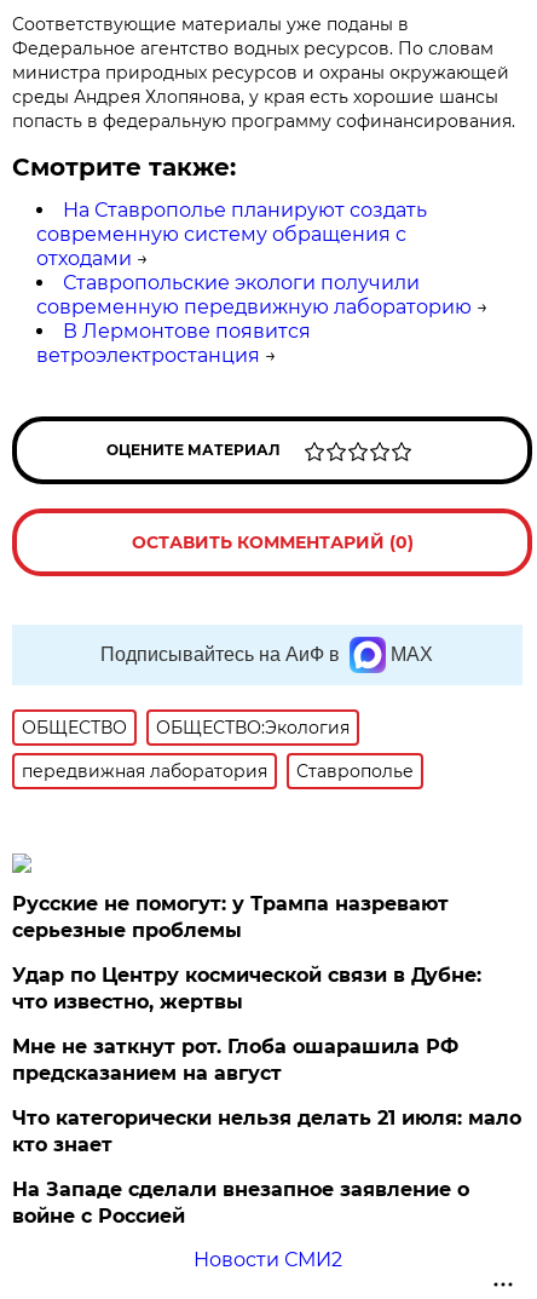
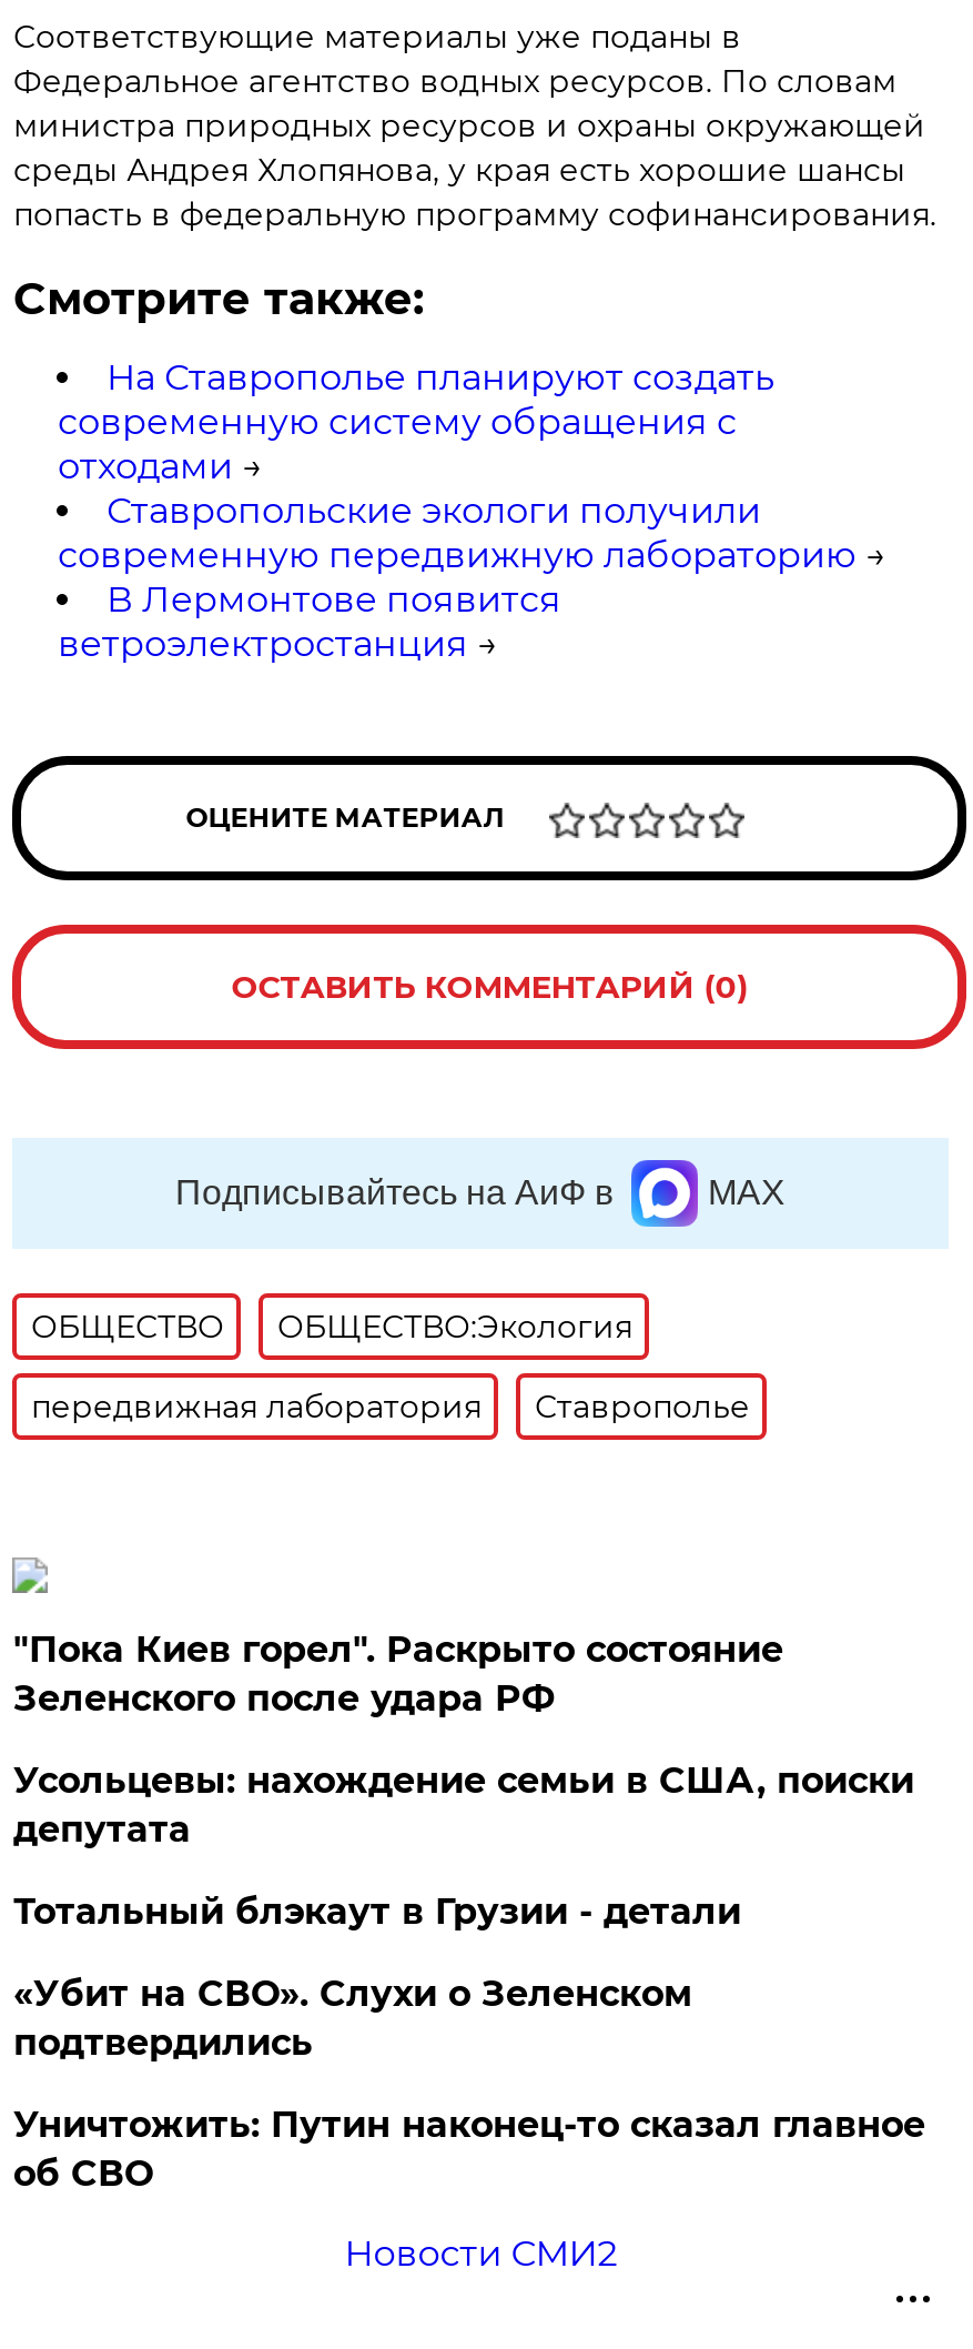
- Русские не помогут: у Трампа назревают
- серьезные проблемы
+ "Пока Киев горел". Раскрыто состояние
+ Зеленского после удара РФ

- Удар по Центру космической связи в Дубне:
- что известно, жертвы
+ Усольцевы: нахождение семьи в США, поиски
+ депутата

- Мне не заткнут рот. Глоба ошарашила РФ
- предсказанием на август
+ Тотальный блэкаут в Грузии - детали

- Что категорически нельзя делать 21 июля: мало
- кто знает
+ «Убит на СВО». Слухи о Зеленском
+ подтвердились

- На Западе сделали внезапное заявление о
- войне с Россией
+ Уничтожить: Путин наконец-то сказал главное
+ об СВО
